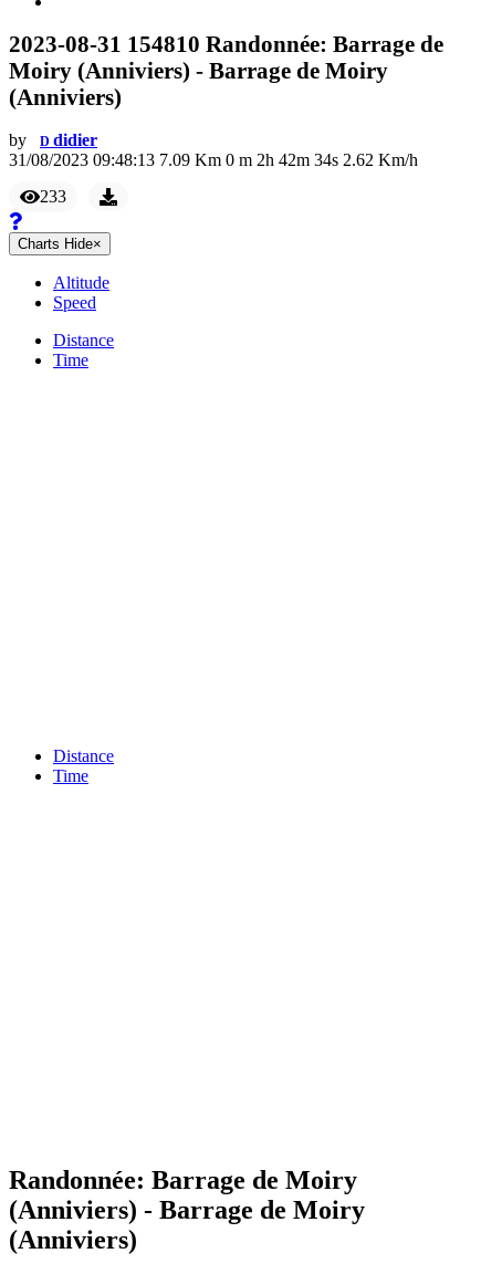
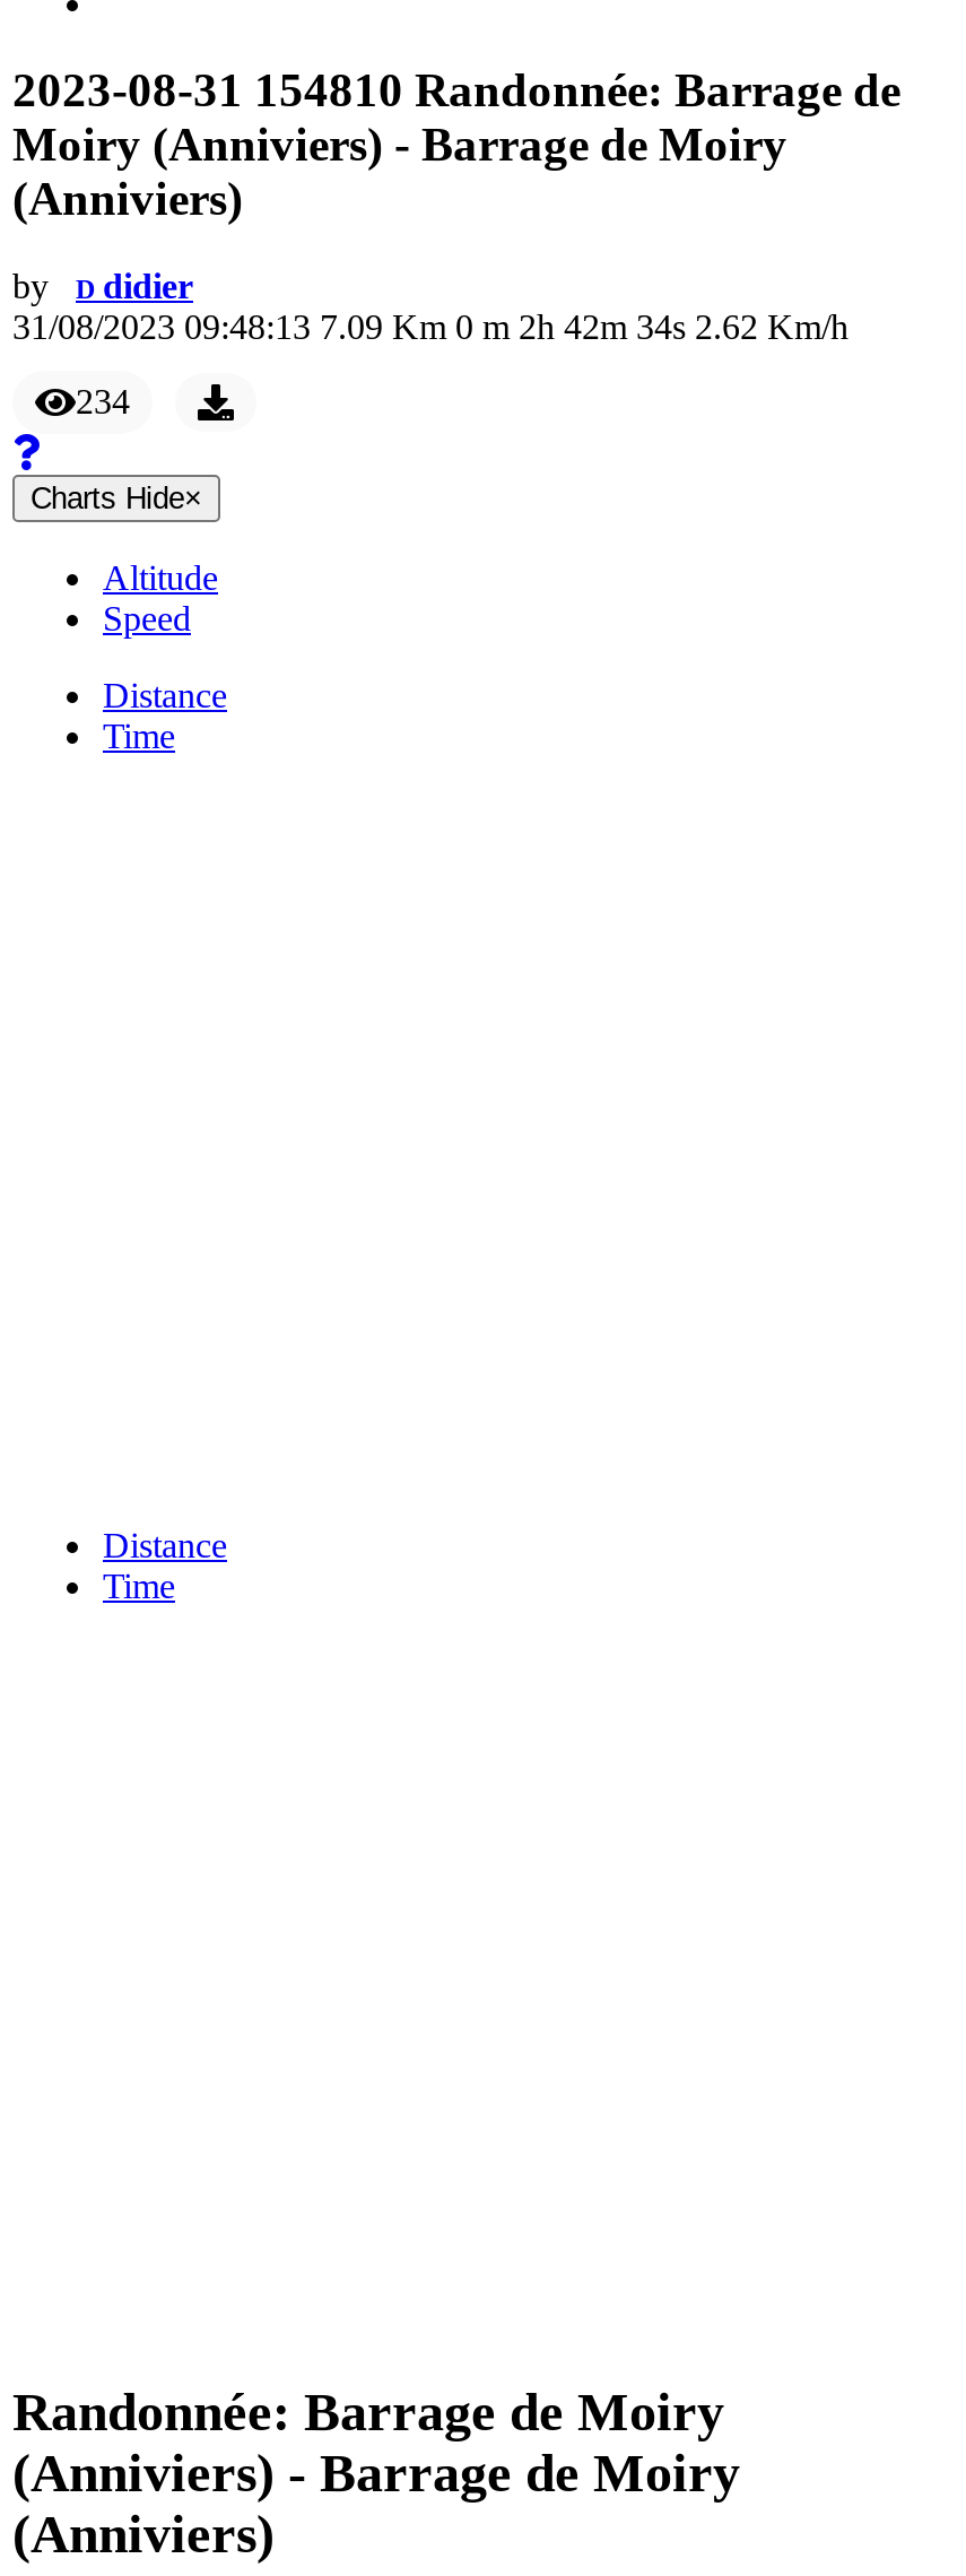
- 233
+ 234
